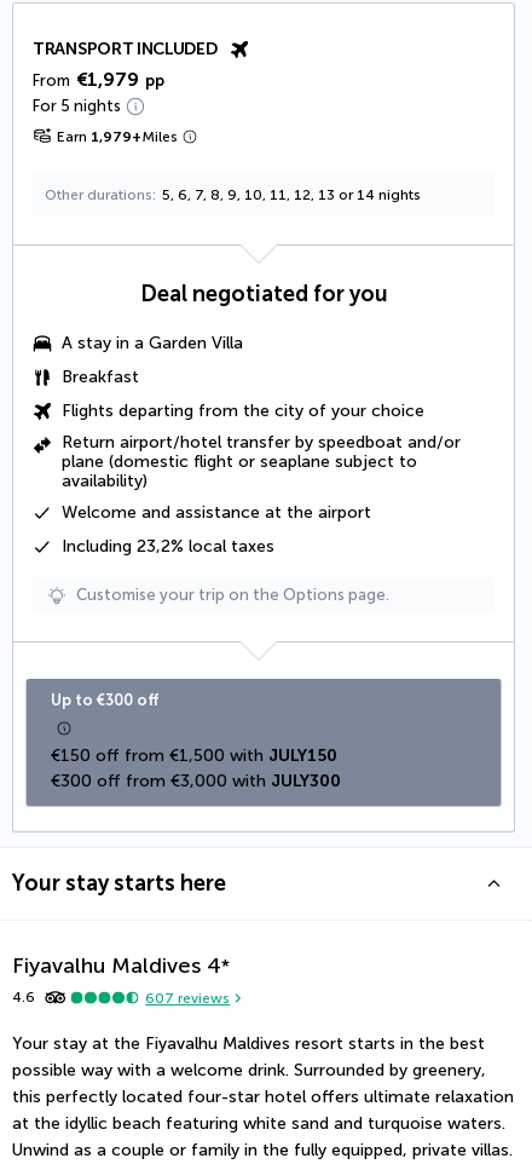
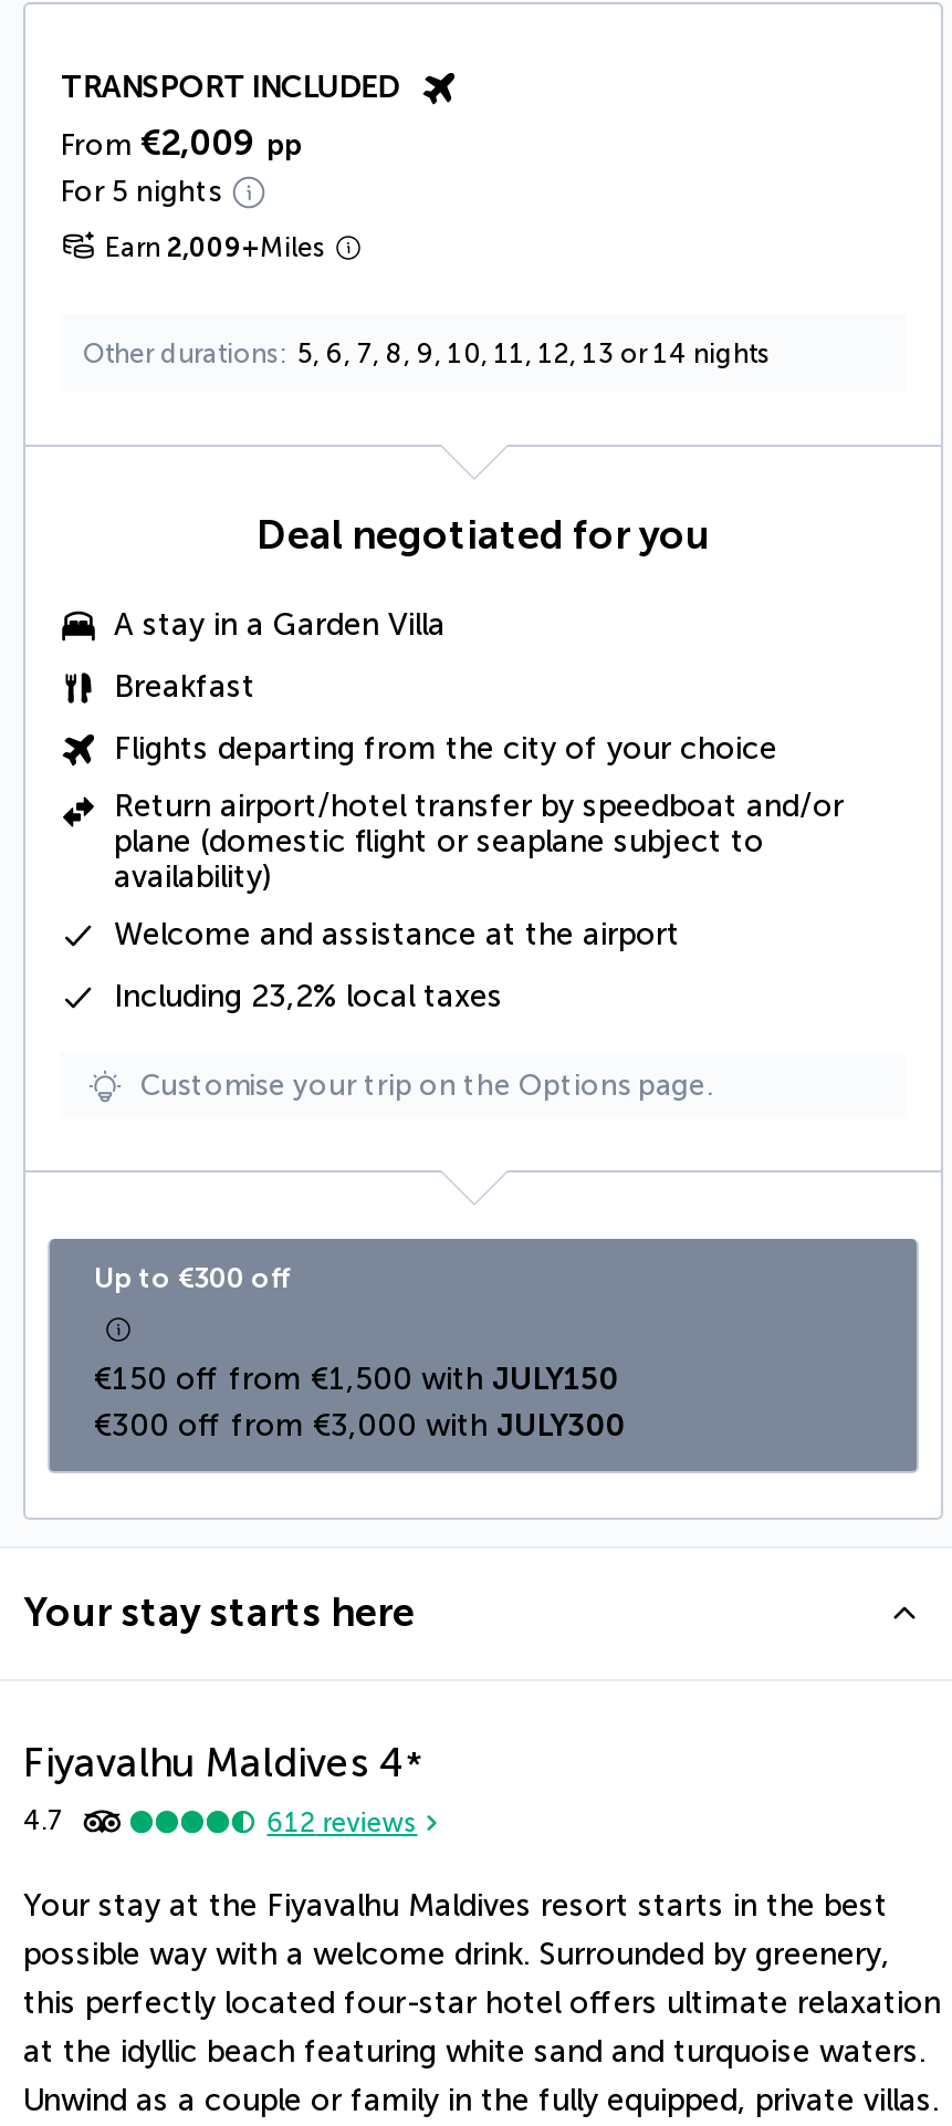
- From €1,979 pp
+ From €2,009 pp

- Earn 1,979+Miles
+ Earn 2,009+Miles

- 4.6
+ 4.7

- 607 reviews
+ 612 reviews
